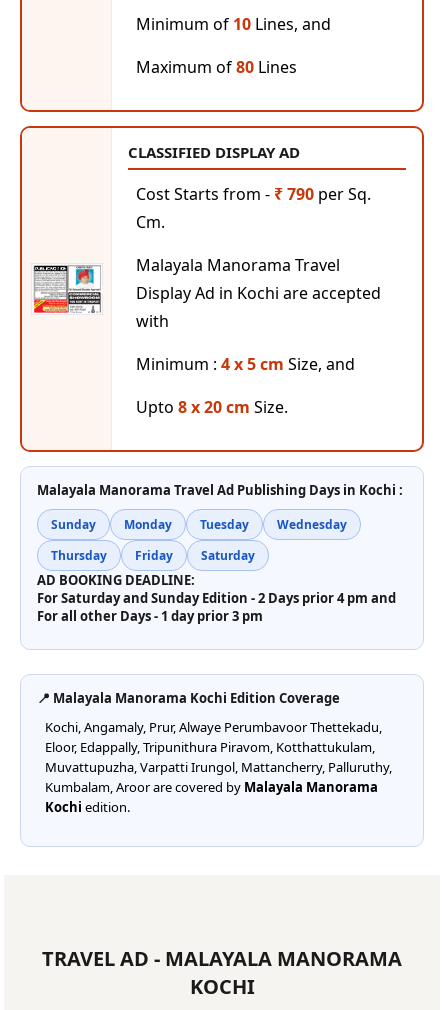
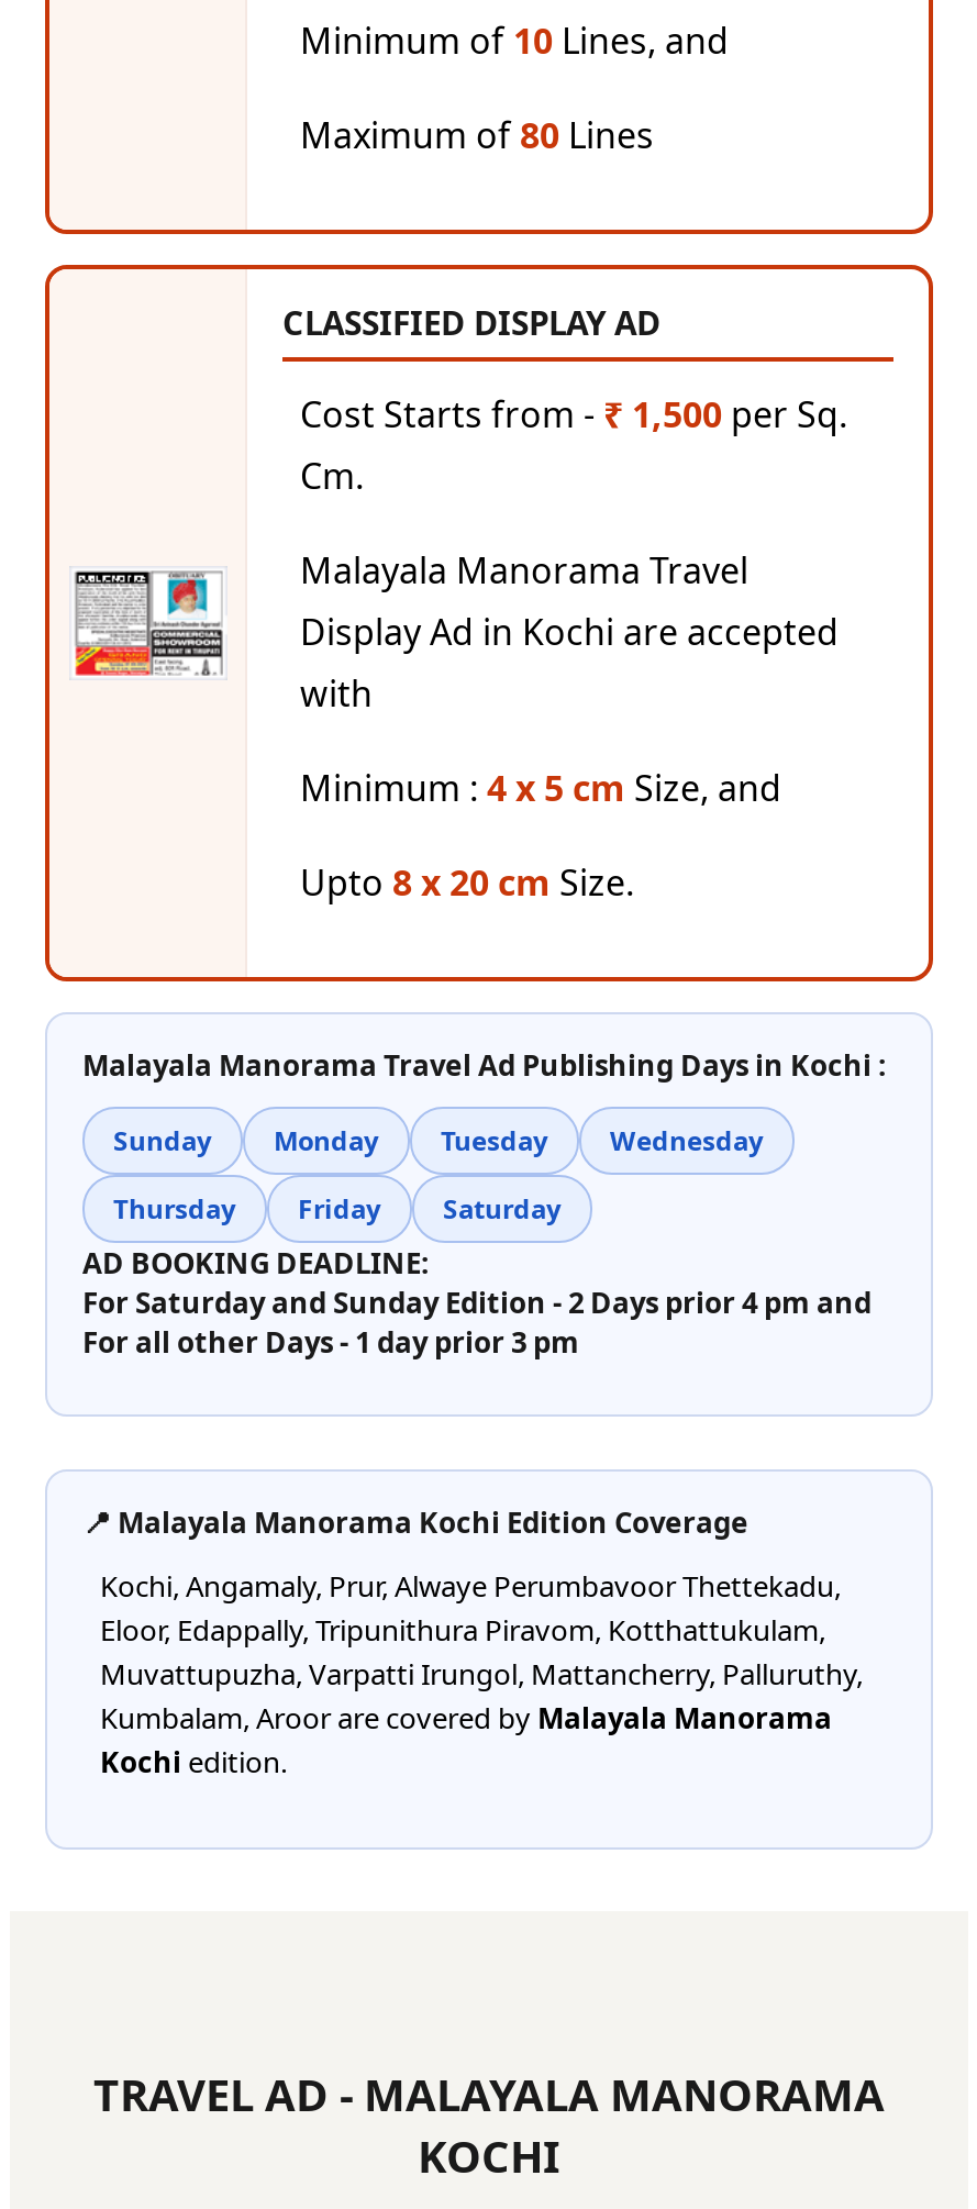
- Cost Starts from - ₹ 790 per Sq.
+ Cost Starts from - ₹ 1,500 per Sq.
